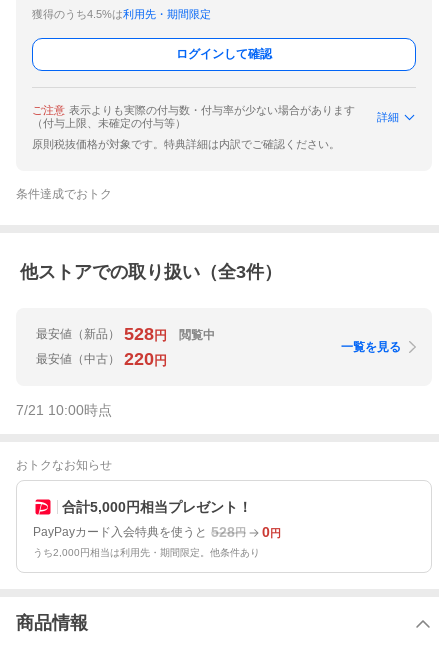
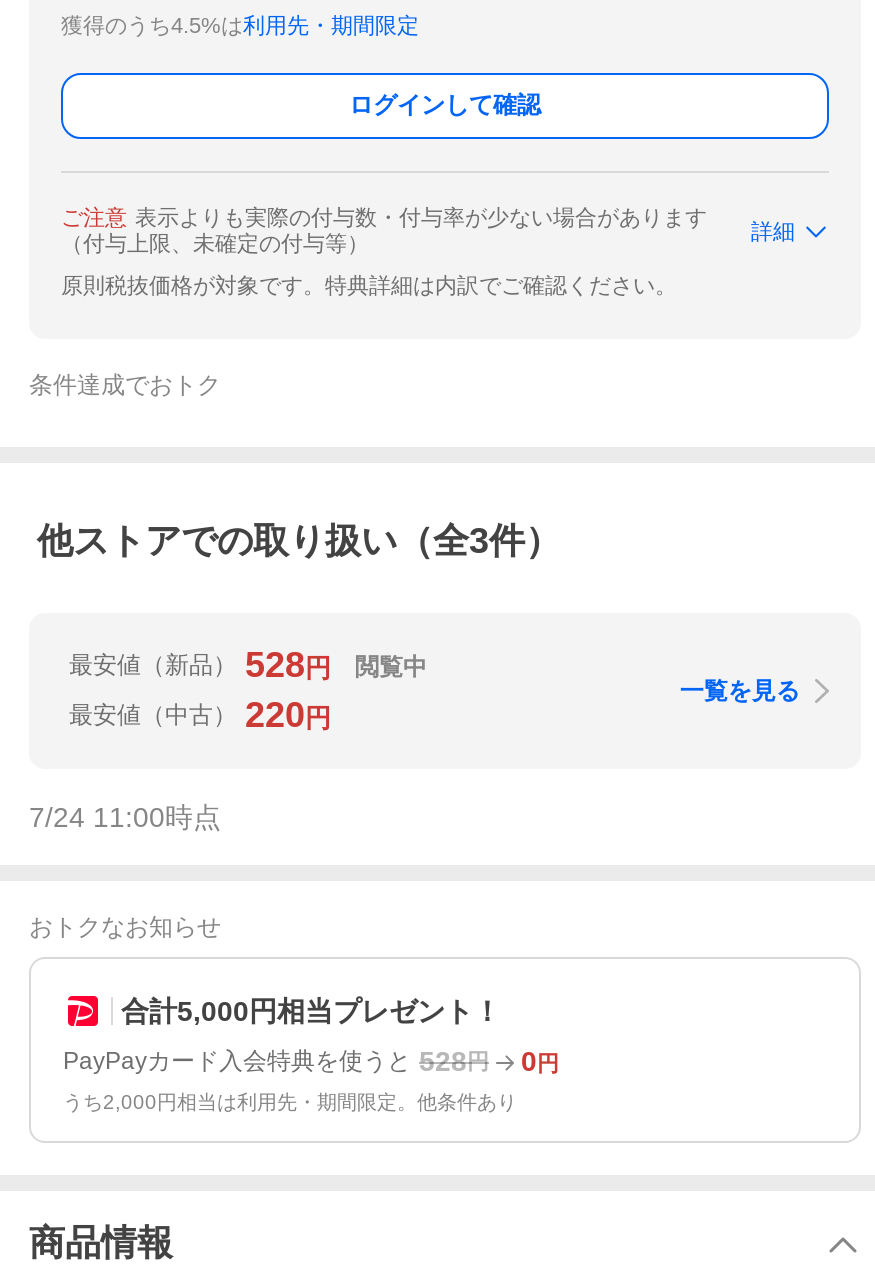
- 7/21 10:00時点
+ 7/24 11:00時点
